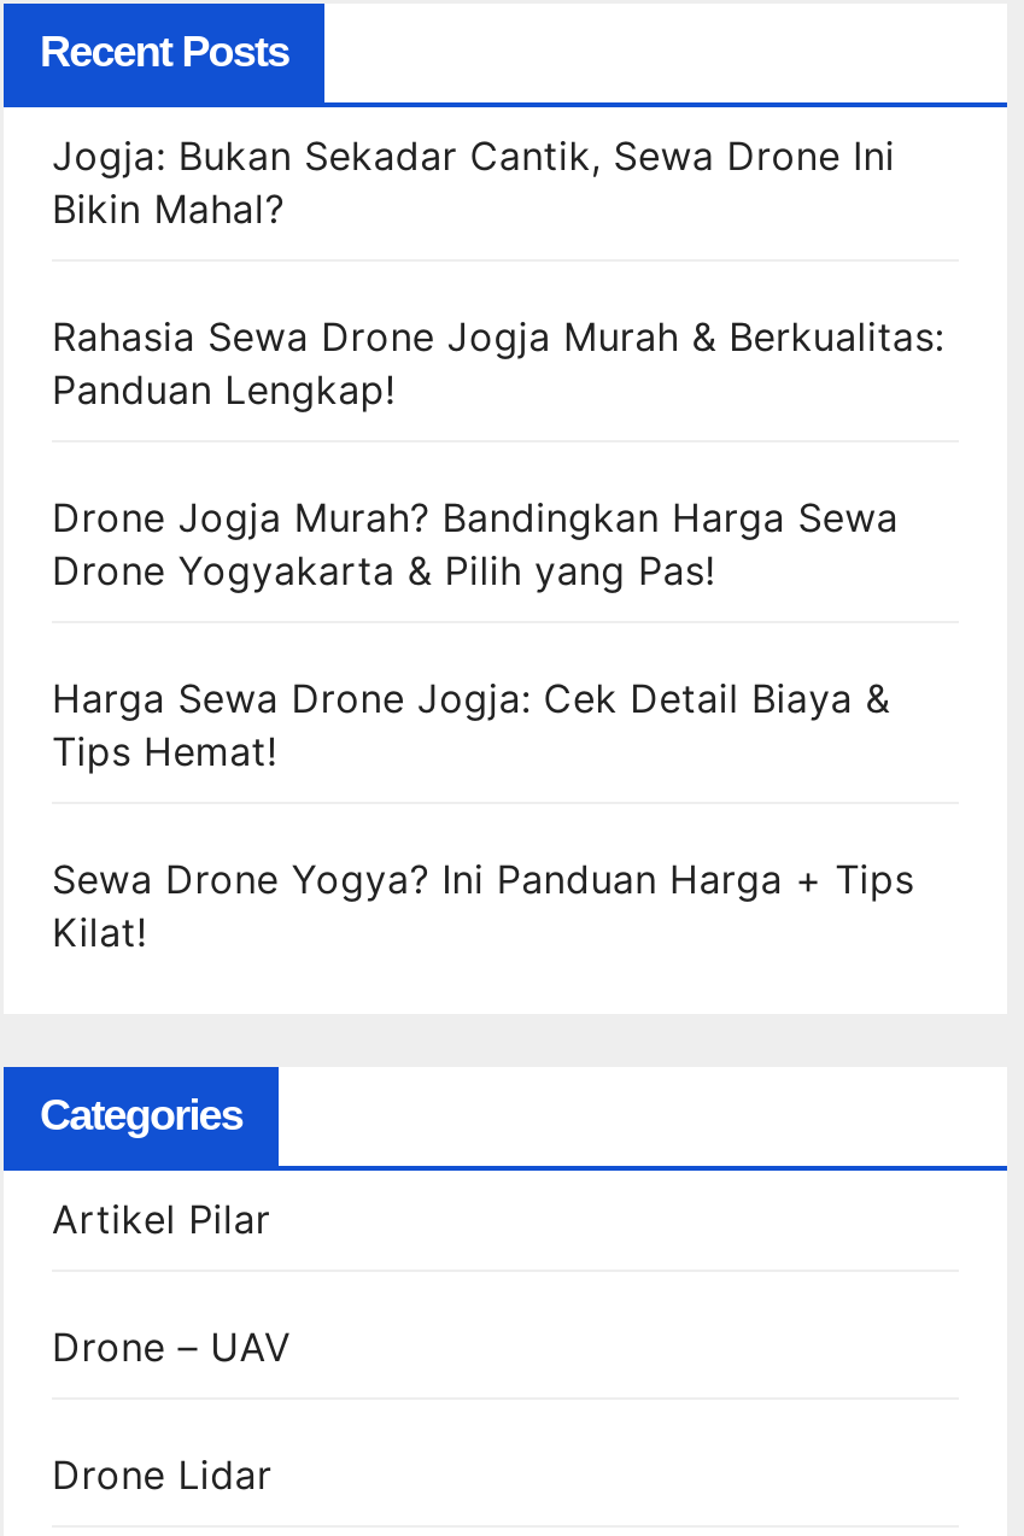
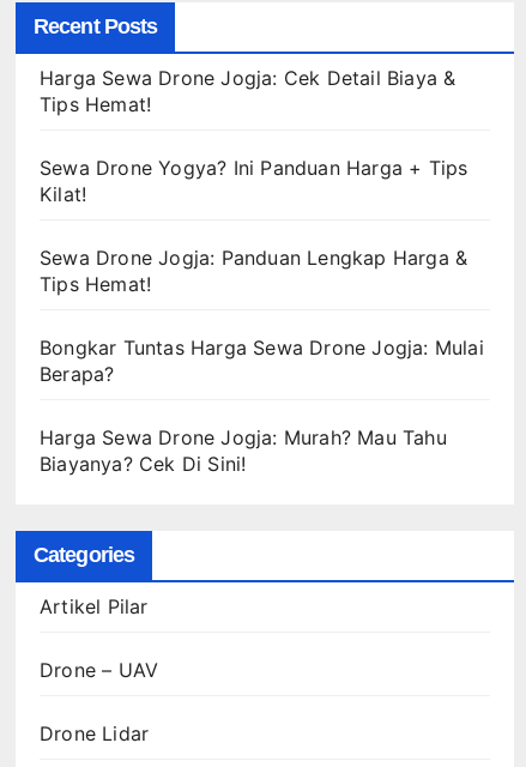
- Jogja: Bukan Sekadar Cantik, Sewa Drone Ini
- Bikin Mahal?
- Rahasia Sewa Drone Jogja Murah & Berkualitas:
- Panduan Lengkap!
- Drone Jogja Murah? Bandingkan Harga Sewa
- Drone Yogyakarta & Pilih yang Pas!

moved up: Harga Sewa Drone Jogja: Cek Detail Biaya & | Tips Hemat! | Sewa Drone Yogya? Ini Panduan Harga + Tips | Kilat!

+ Sewa Drone Jogja: Panduan Lengkap Harga &
+ Tips Hemat!
+ Bongkar Tuntas Harga Sewa Drone Jogja: Mulai
+ Berapa?
+ Harga Sewa Drone Jogja: Murah? Mau Tahu
+ Biayanya? Cek Di Sini!
